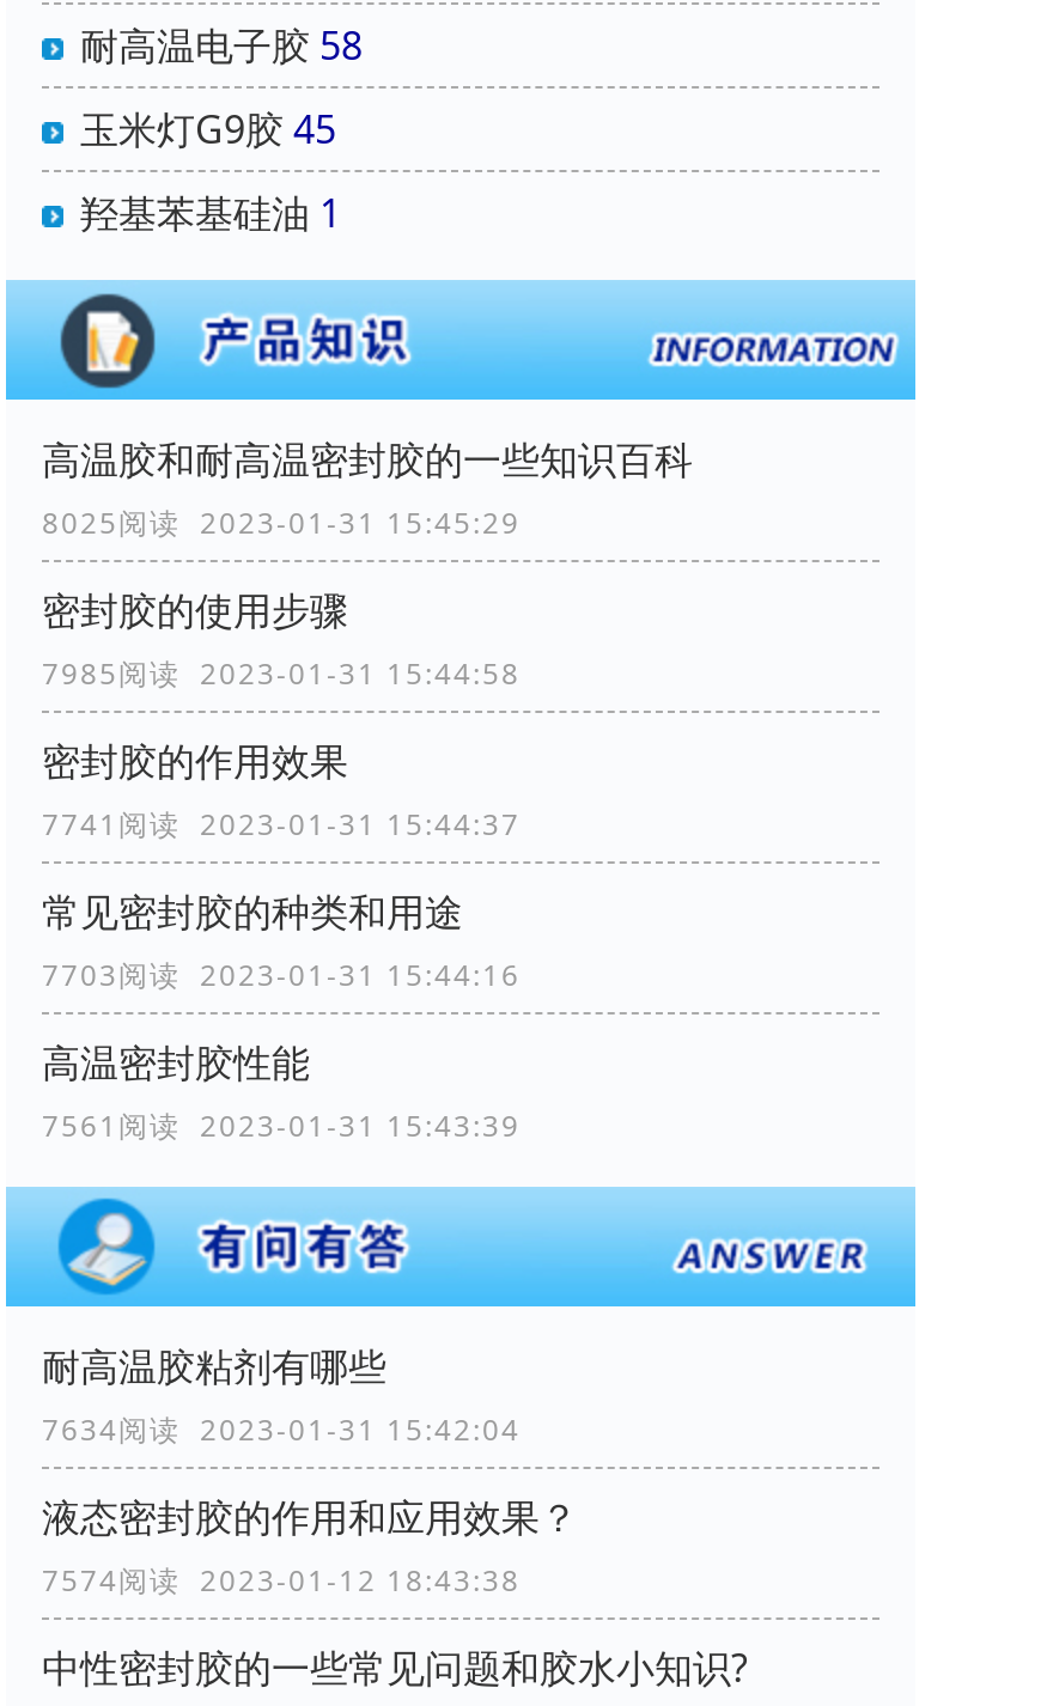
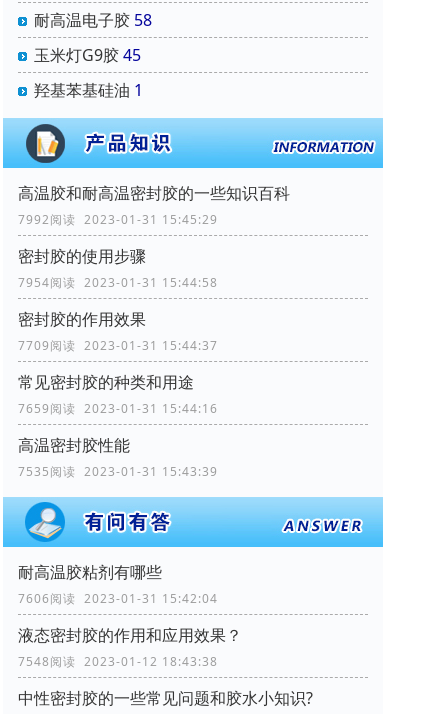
- 8025阅读 2023-01-31 15:45:29
+ 7992阅读 2023-01-31 15:45:29

- 7985阅读 2023-01-31 15:44:58
+ 7954阅读 2023-01-31 15:44:58

- 7741阅读 2023-01-31 15:44:37
+ 7709阅读 2023-01-31 15:44:37

- 7703阅读 2023-01-31 15:44:16
+ 7659阅读 2023-01-31 15:44:16

- 7561阅读 2023-01-31 15:43:39
+ 7535阅读 2023-01-31 15:43:39

- 7634阅读 2023-01-31 15:42:04
+ 7606阅读 2023-01-31 15:42:04

- 7574阅读 2023-01-12 18:43:38
+ 7548阅读 2023-01-12 18:43:38
